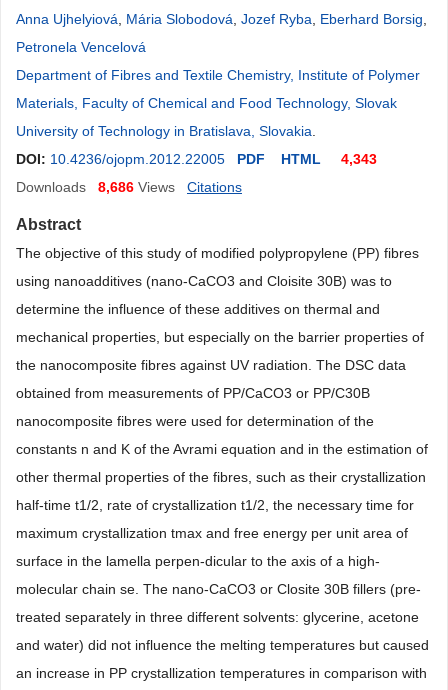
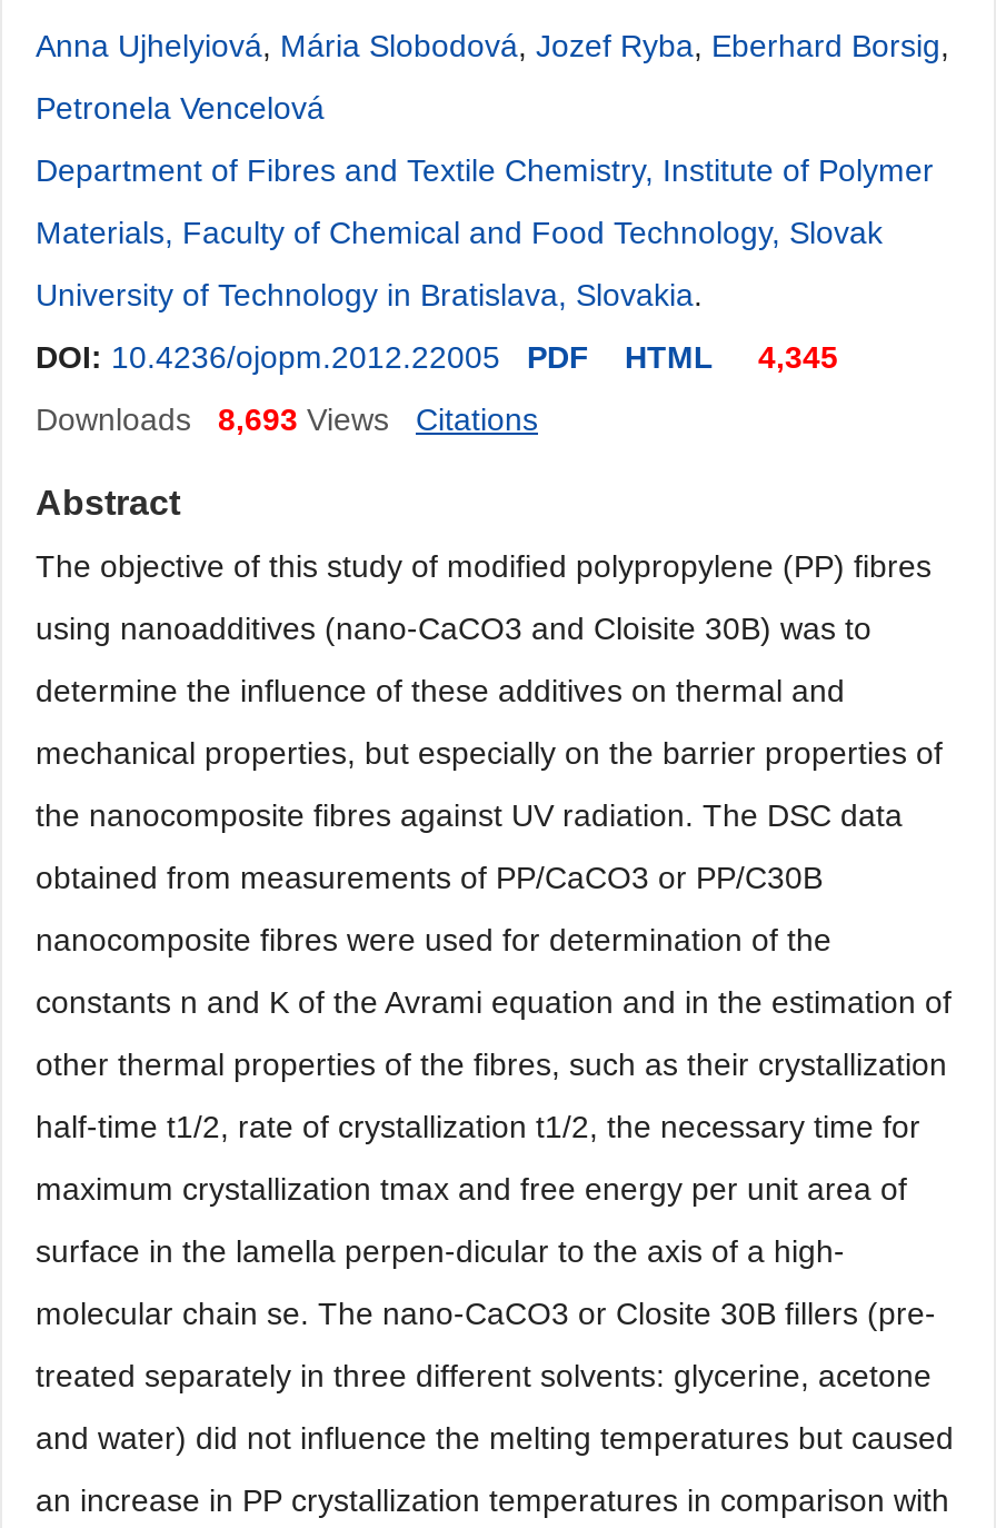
- DOI: 10.4236/ojopm.2012.22005 PDF HTML 4,343
+ DOI: 10.4236/ojopm.2012.22005 PDF HTML 4,345

- Downloads 8,686 Views
+ Downloads 8,693 Views
